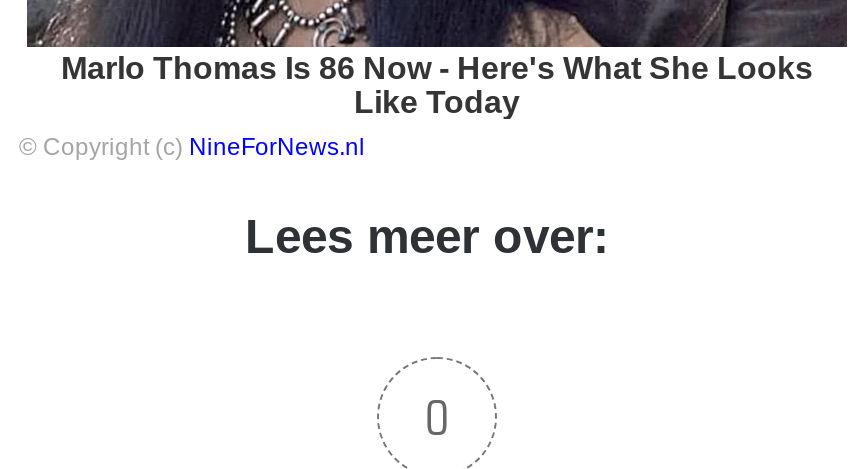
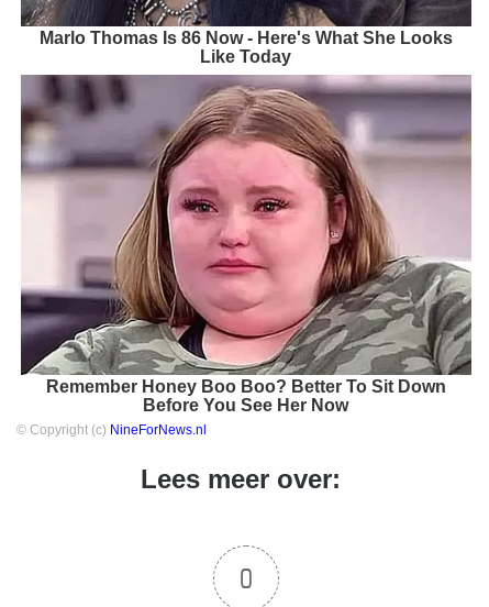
+ [image]
+ Remember Honey Boo Boo? Better To Sit Down
+ Before You See Her Now
